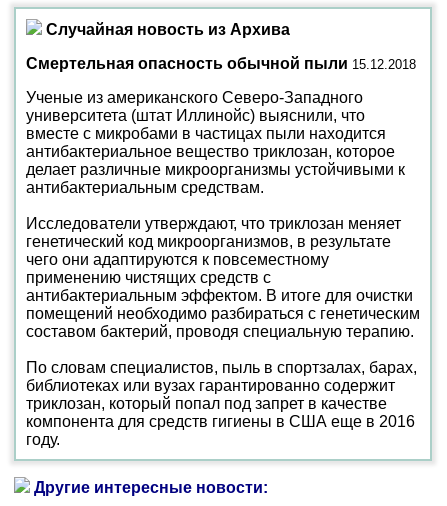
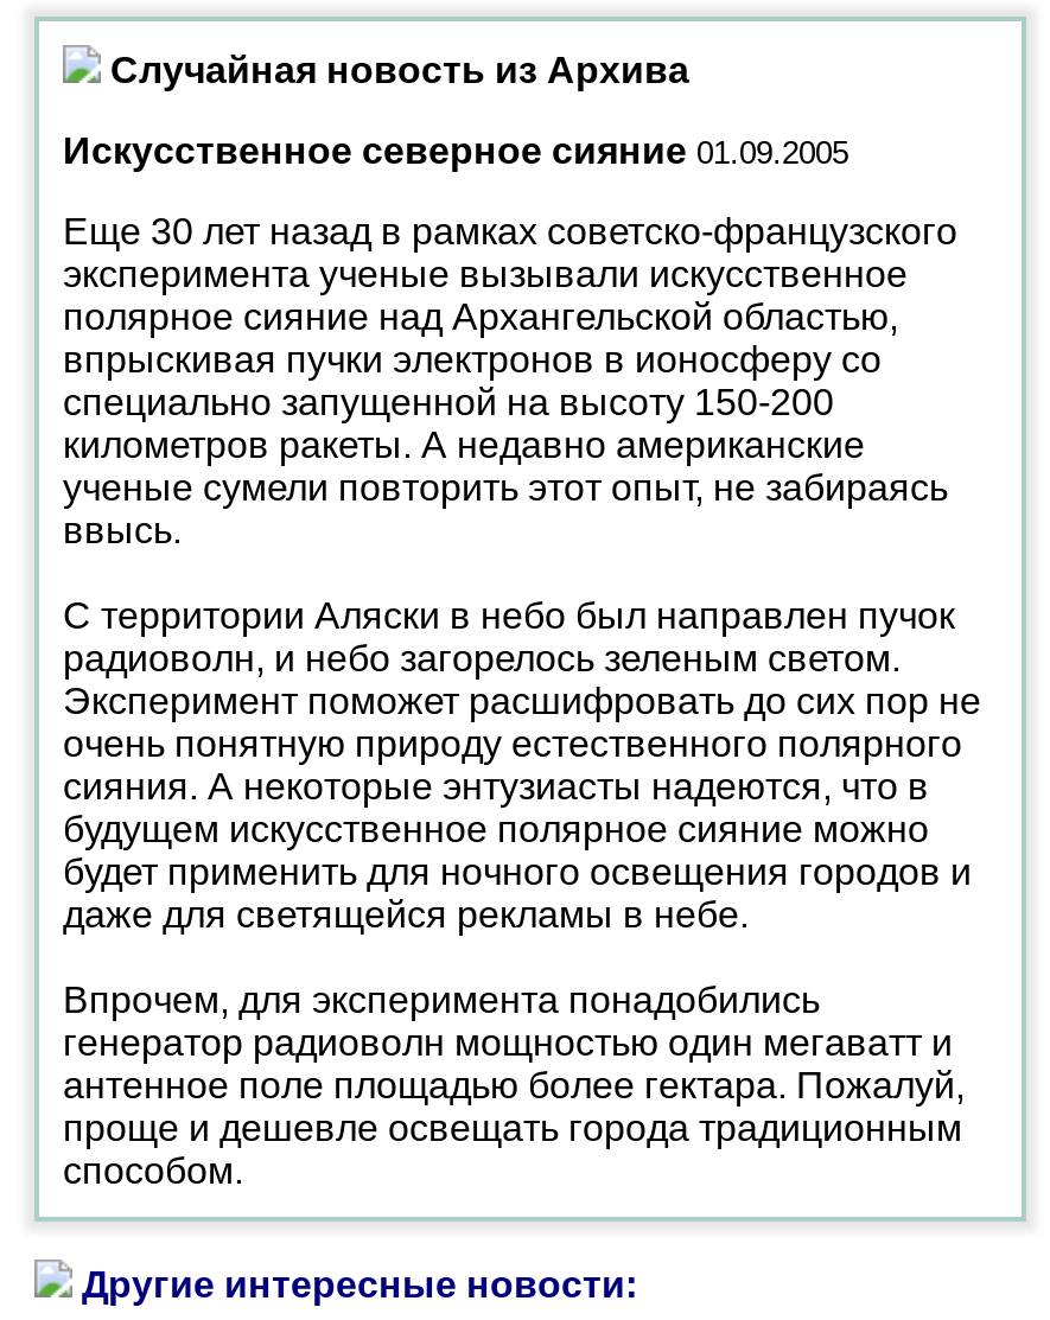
- Смертельная опасность обычной пыли 15.12.2018
+ Искусственное северное сияние 01.09.2005

- Ученые из американского Северо-Западного
- университета (штат Иллинойс) выяснили, что
- вместе с микробами в частицах пыли находится
- антибактериальное вещество триклозан, которое
- делает различные микроорганизмы устойчивыми к
- антибактериальным средствам.
+ Еще 30 лет назад в рамках советско-французского
+ эксперимента ученые вызывали искусственное
+ полярное сияние над Архангельской областью,
+ впрыскивая пучки электронов в ионосферу со
+ специально запущенной на высоту 150-200
+ километров ракеты. А недавно американские
+ ученые сумели повторить этот опыт, не забираясь
+ ввысь.

- Исследователи утверждают, что триклозан меняет
- генетический код микроорганизмов, в результате
- чего они адаптируются к повсеместному
- применению чистящих средств с
- антибактериальным эффектом. В итоге для очистки
- помещений необходимо разбираться с генетическим
- составом бактерий, проводя специальную терапию.
+ С территории Аляски в небо был направлен пучок
+ радиоволн, и небо загорелось зеленым светом.
+ Эксперимент поможет расшифровать до сих пор не
+ очень понятную природу естественного полярного
+ сияния. А некоторые энтузиасты надеются, что в
+ будущем искусственное полярное сияние можно
+ будет применить для ночного освещения городов и
+ даже для светящейся рекламы в небе.

- По словам специалистов, пыль в спортзалах, барах,
- библиотеках или вузах гарантированно содержит
- триклозан, который попал под запрет в качестве
- компонента для средств гигиены в США еще в 2016
- году.
+ Впрочем, для эксперимента понадобились
+ генератор радиоволн мощностью один мегаватт и
+ антенное поле площадью более гектара. Пожалуй,
+ проще и дешевле освещать города традиционным
+ способом.
